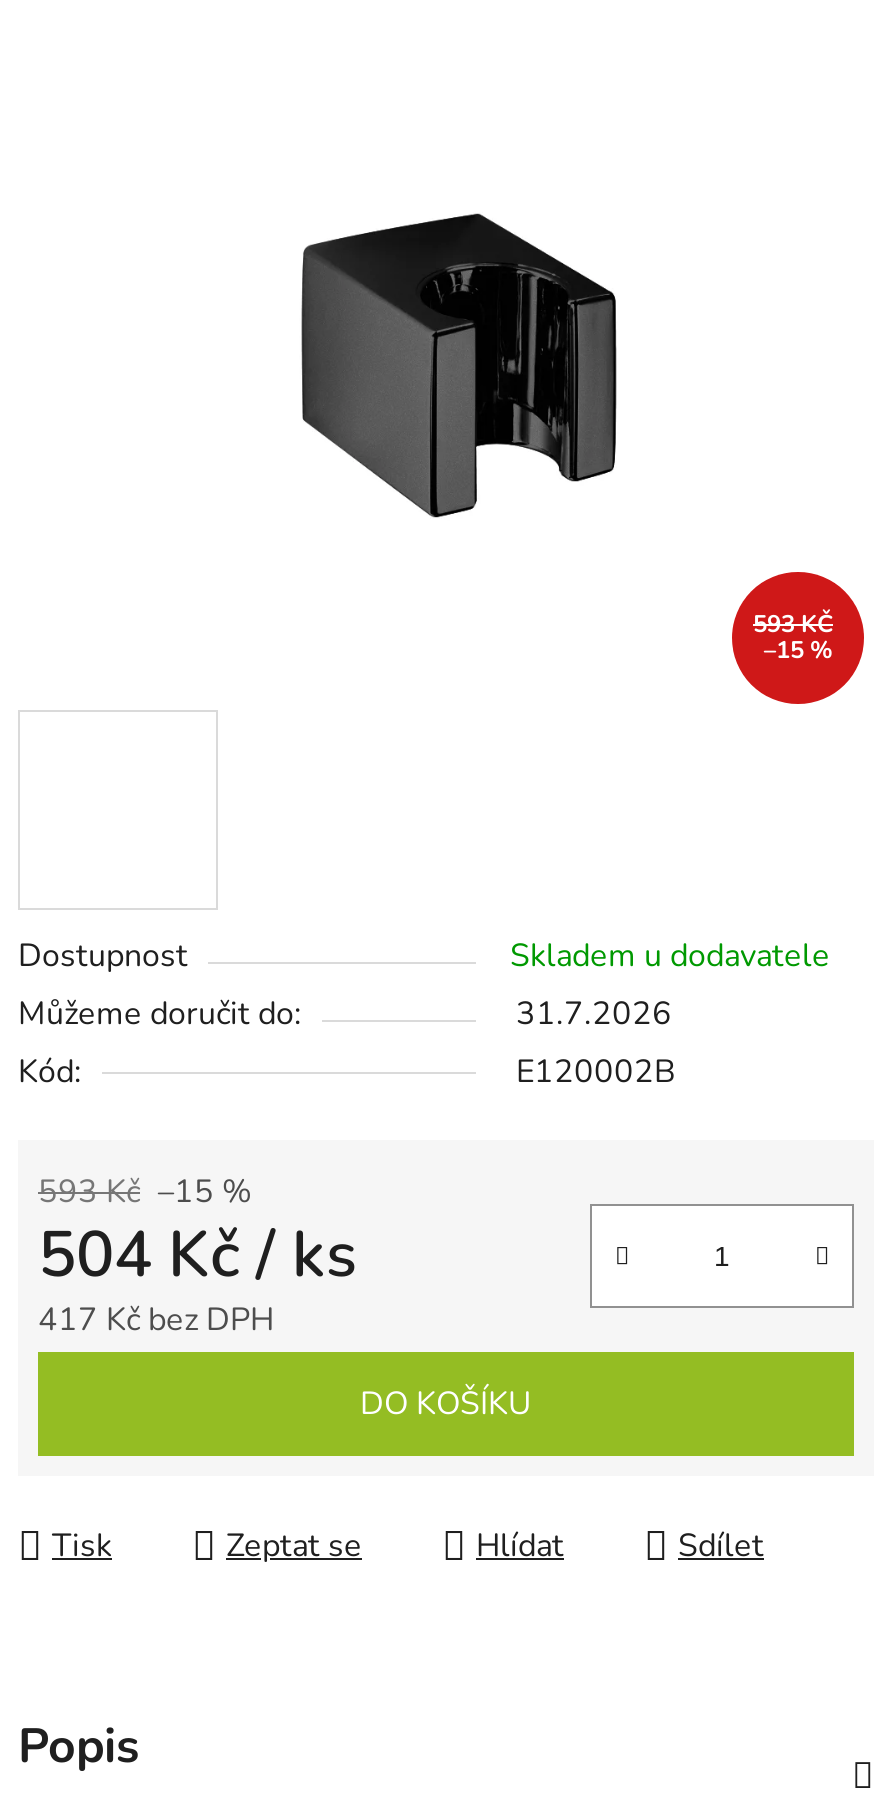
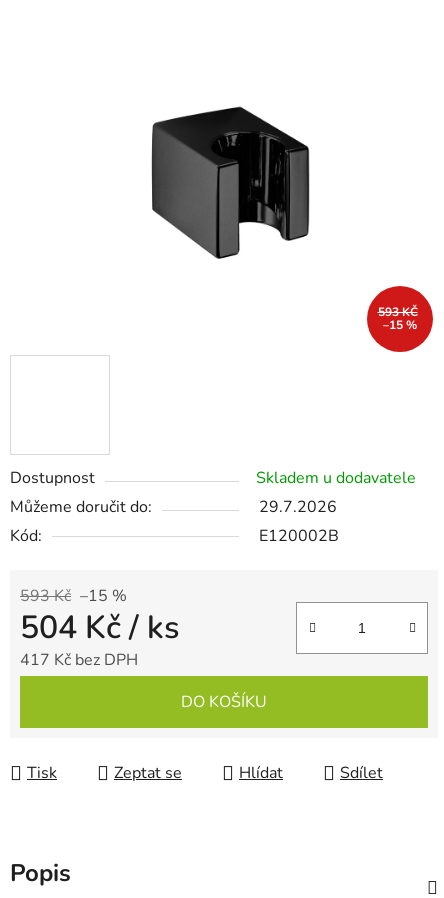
- 31.7.2026
+ 29.7.2026
